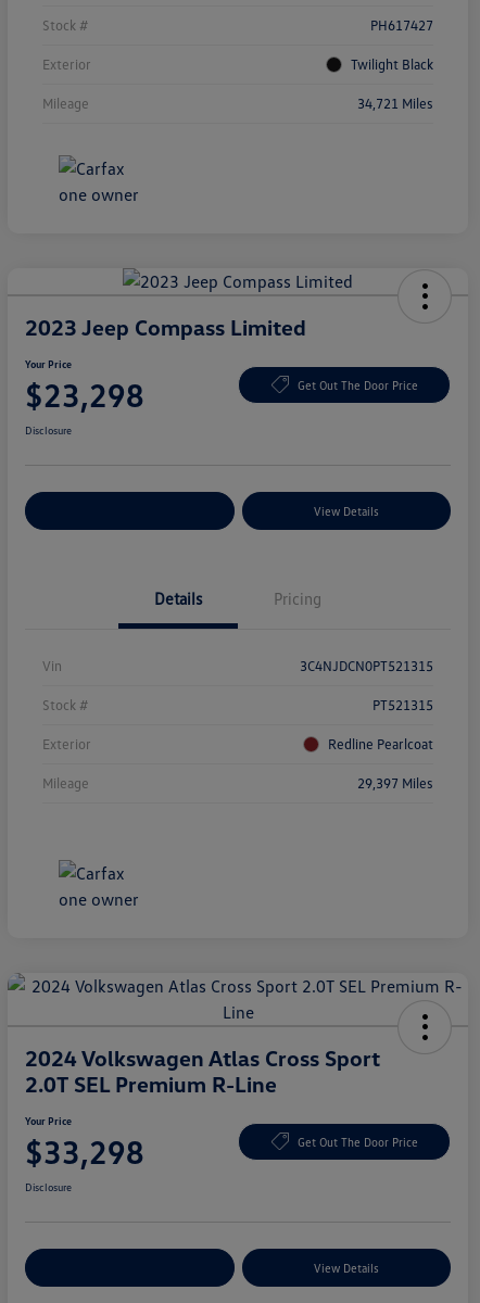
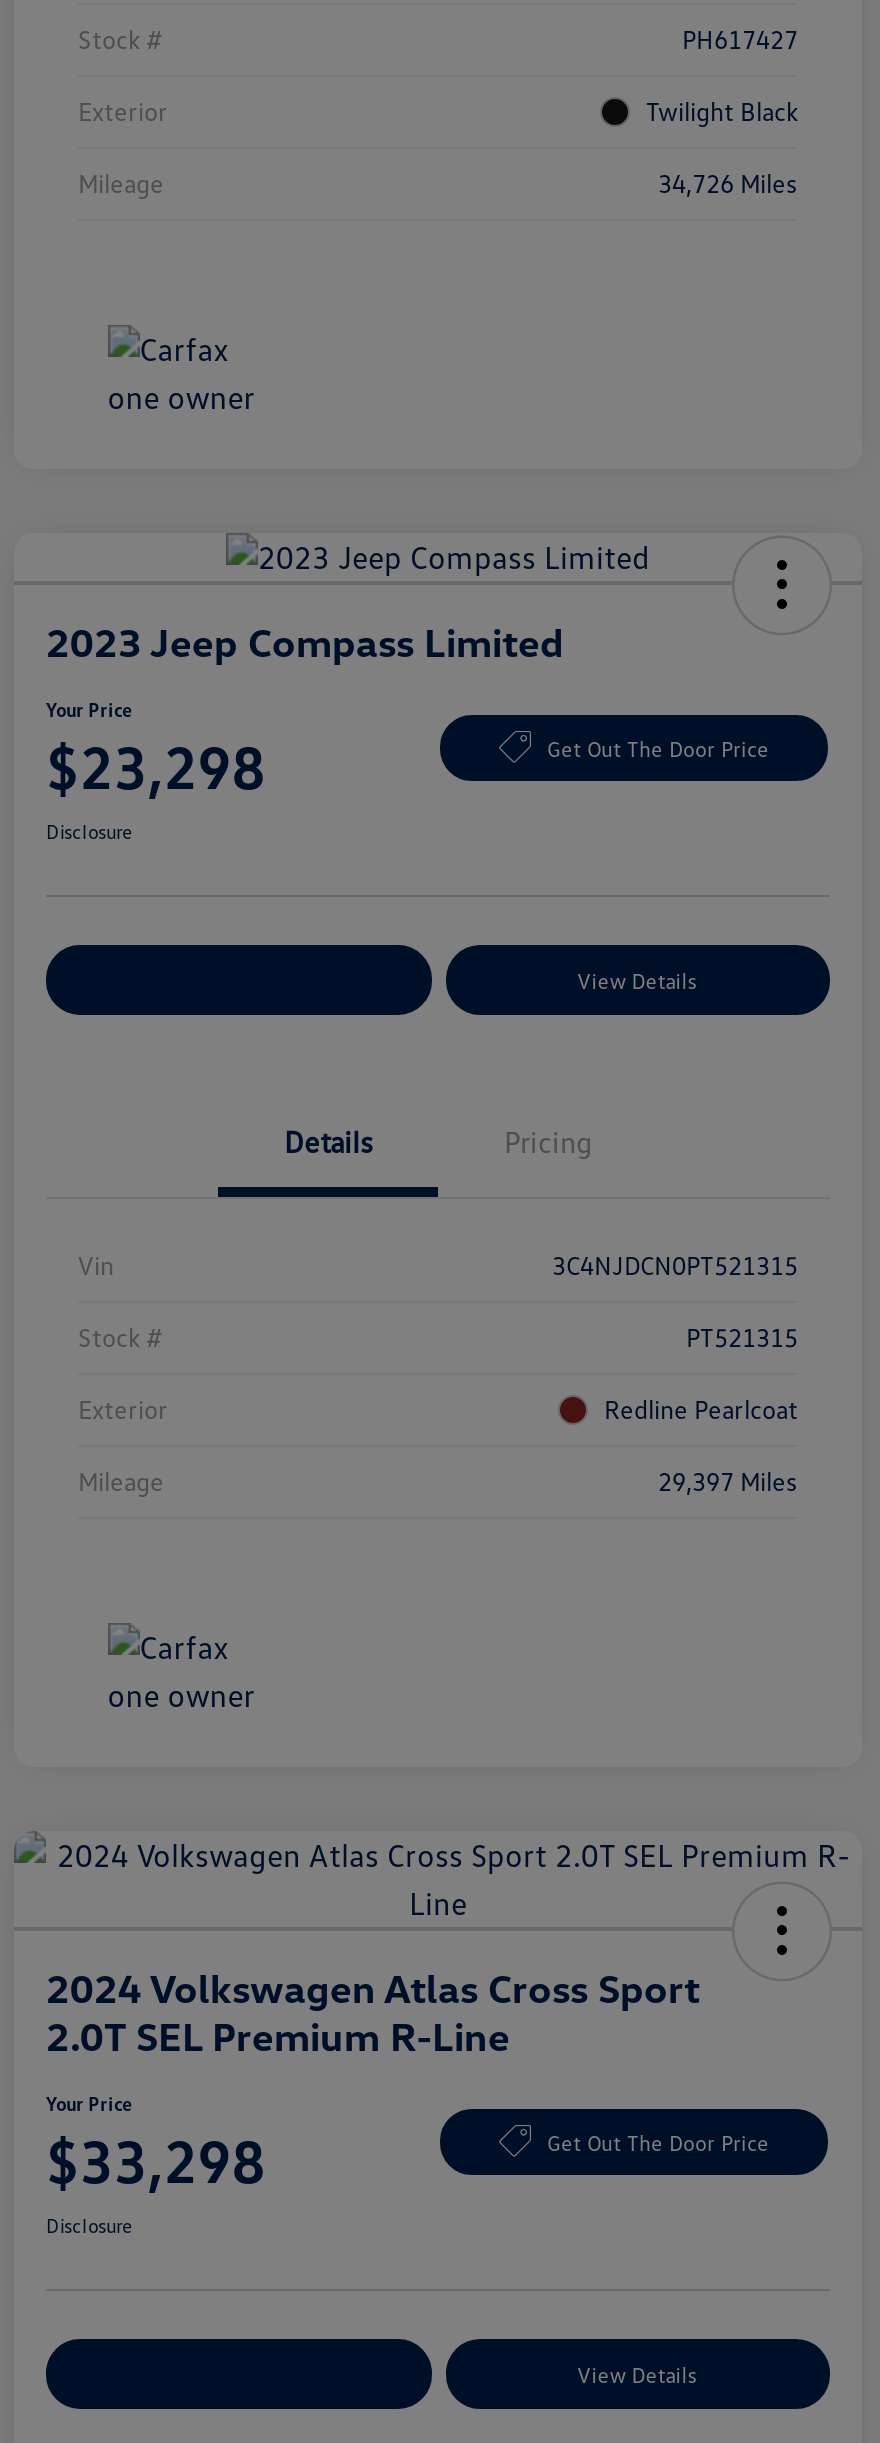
- 34,721 Miles
+ 34,726 Miles
